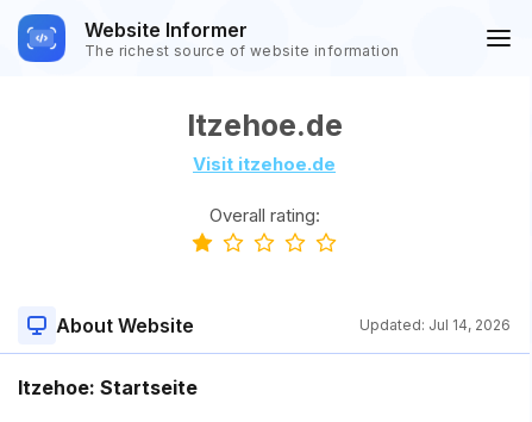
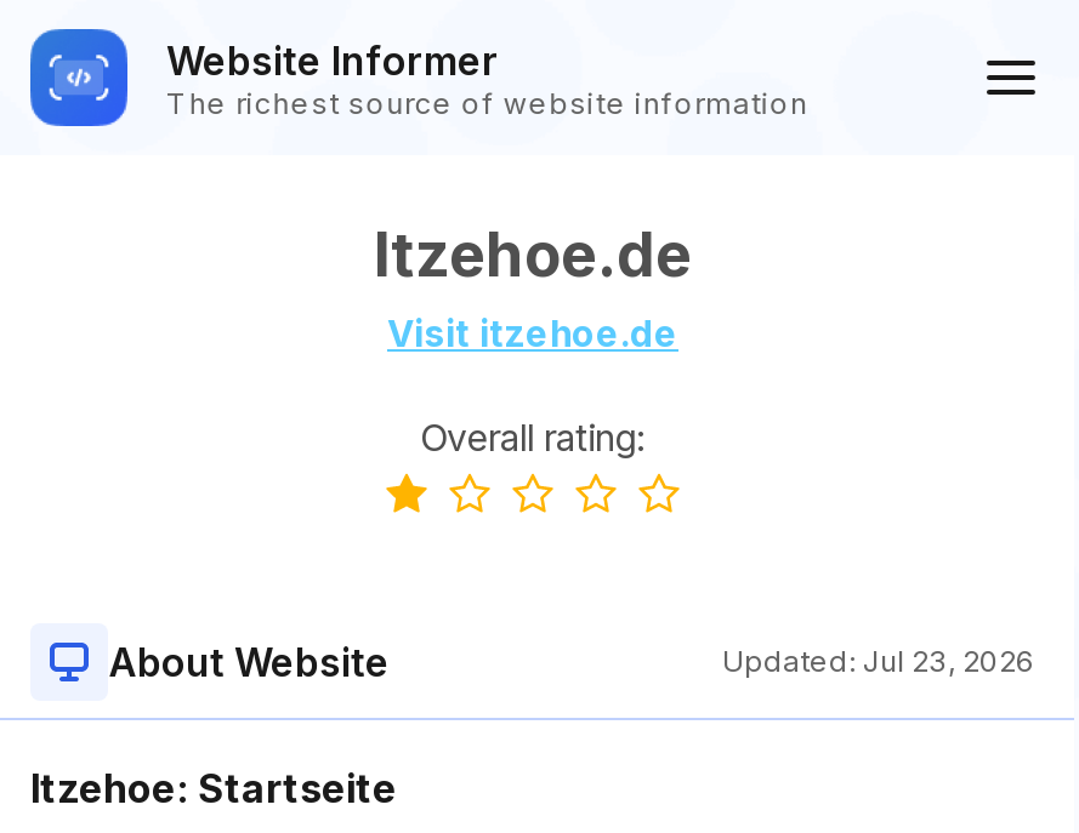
- Updated: Jul 14, 2026
+ Updated: Jul 23, 2026
